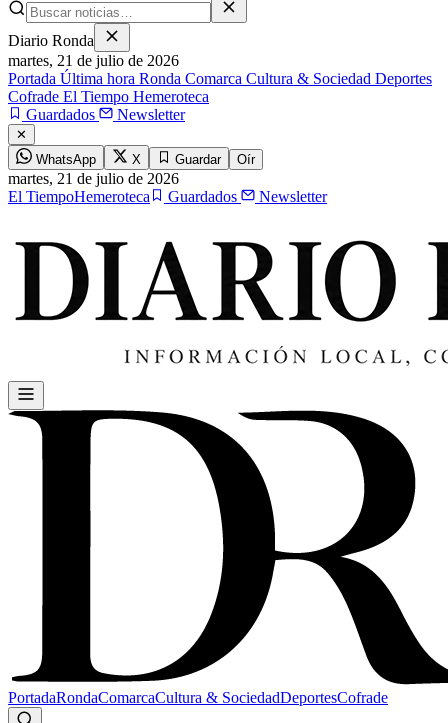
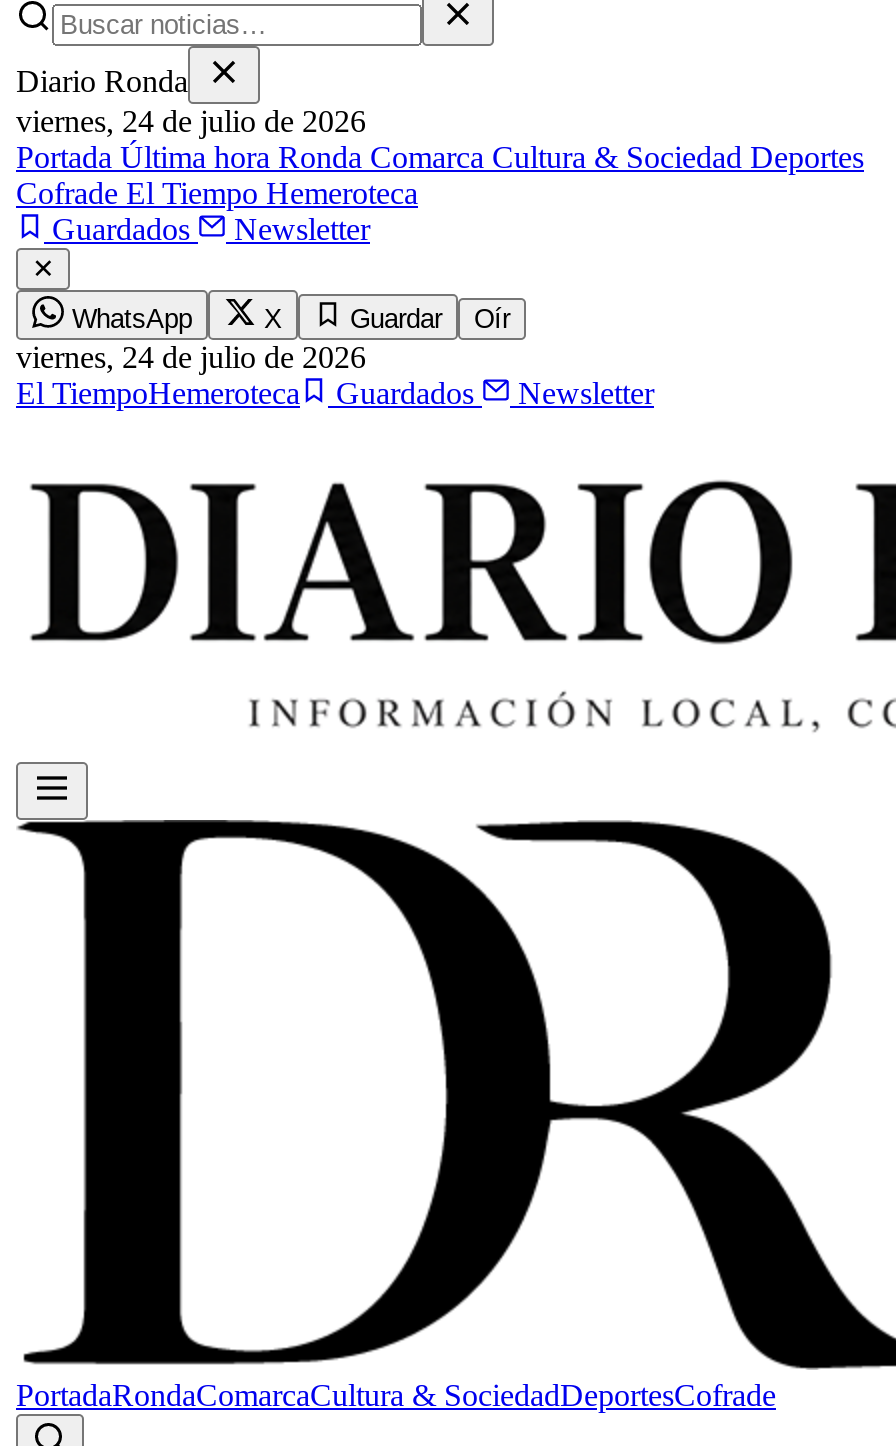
- martes, 21 de julio de 2026
+ viernes, 24 de julio de 2026

- martes,21 de julio de 2026
+ viernes,24 de julio de 2026
